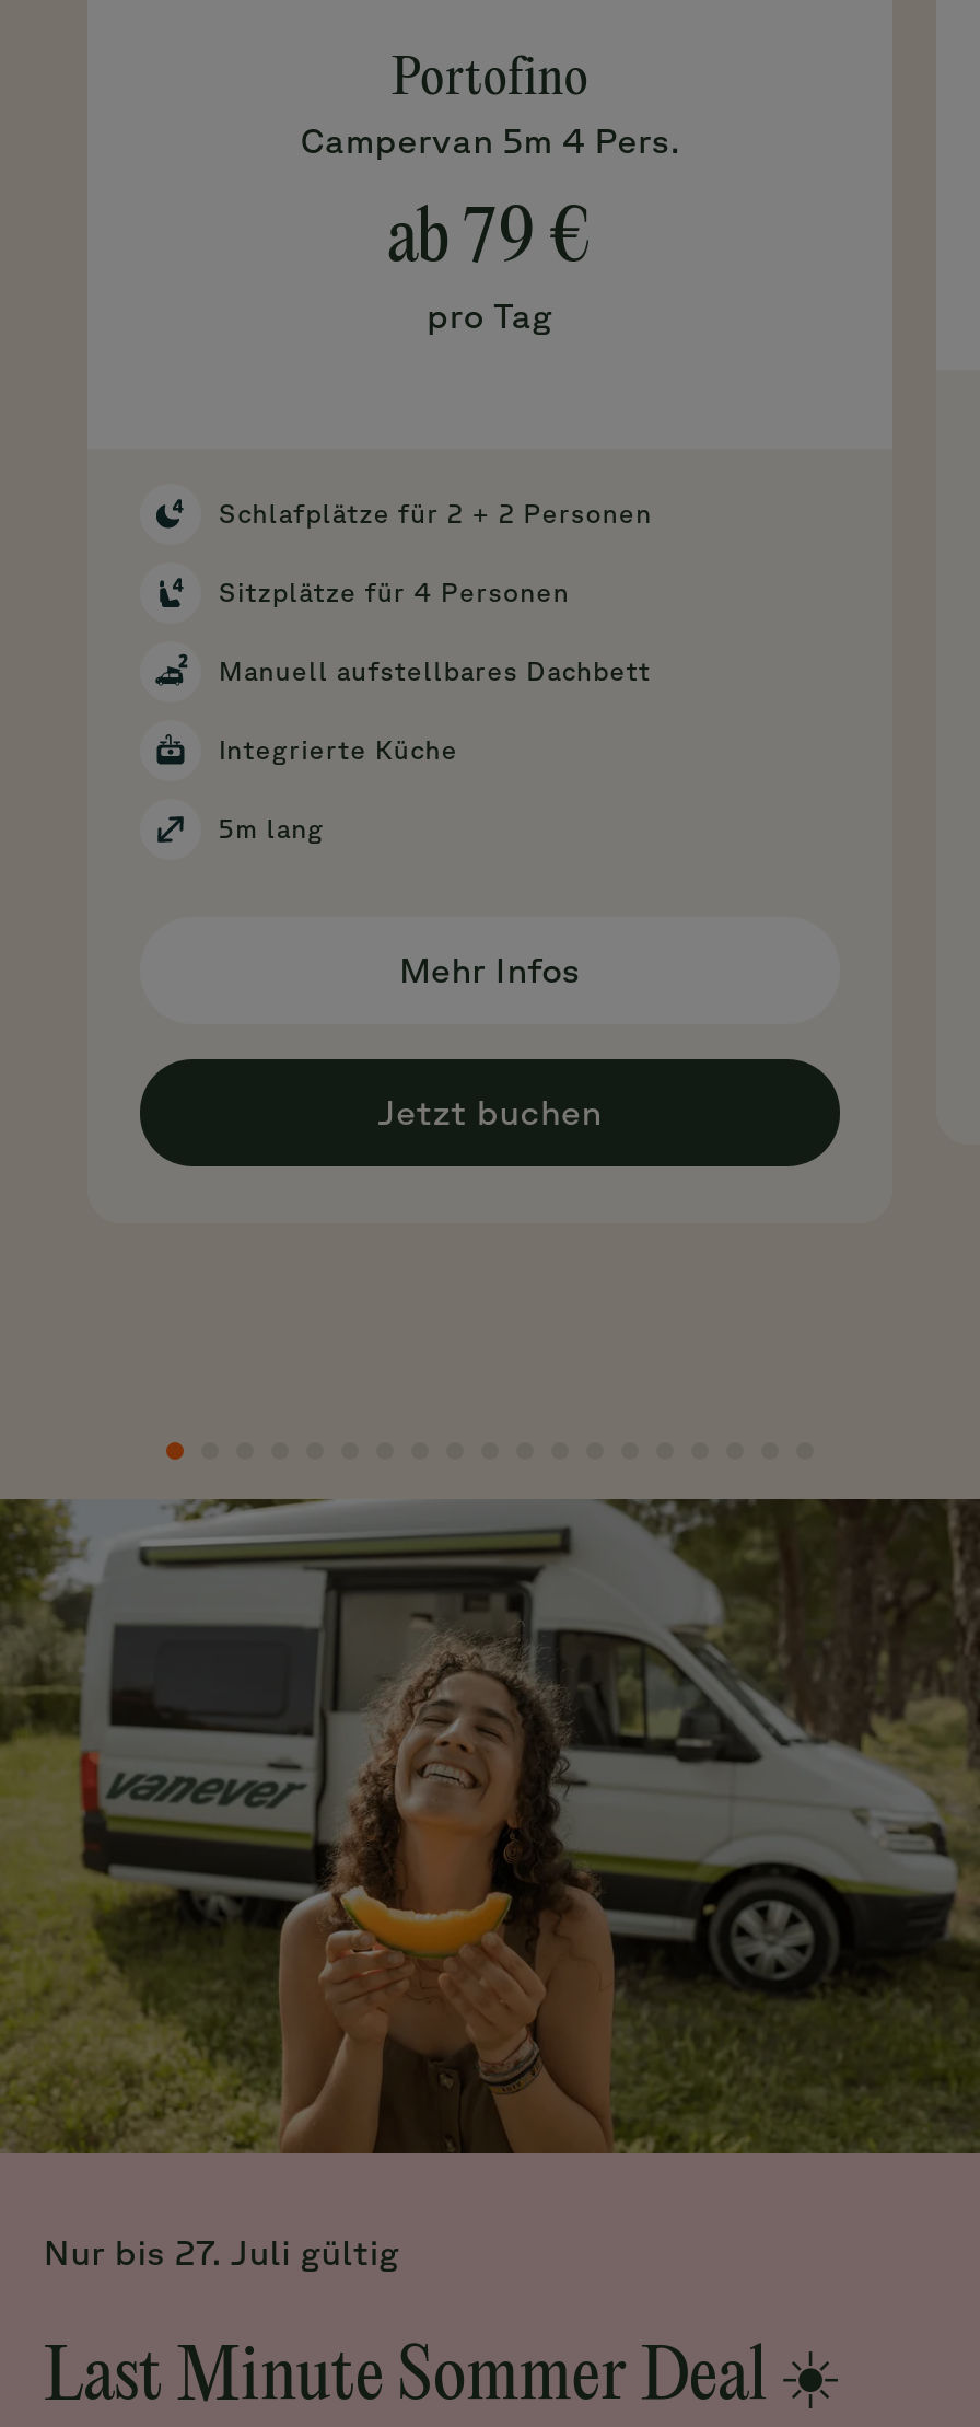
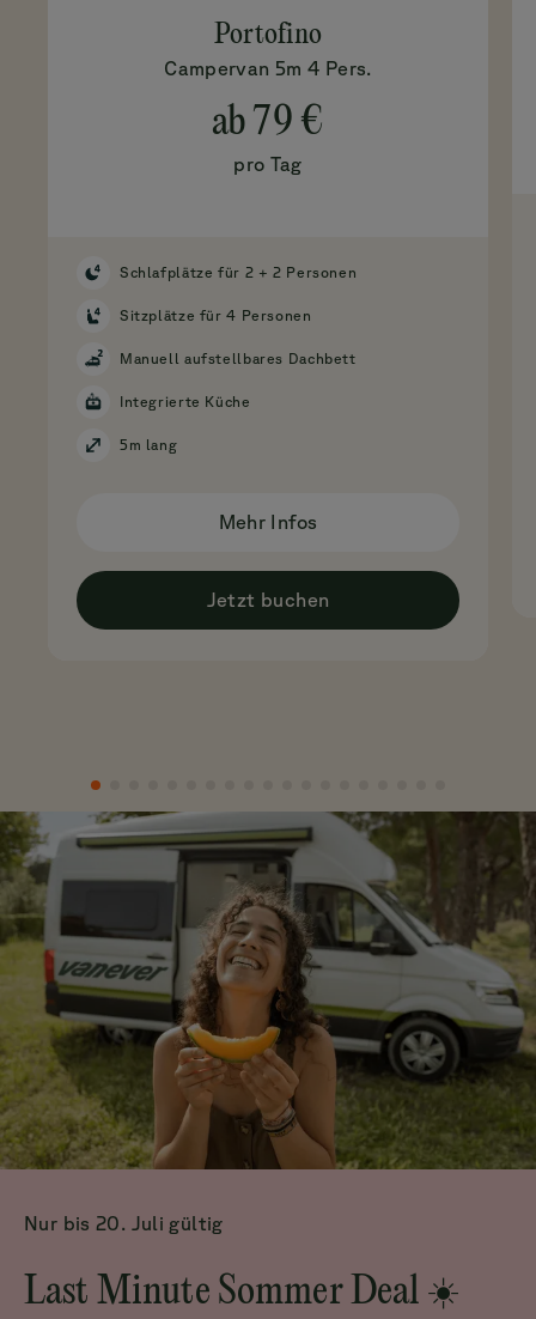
- Nur bis 27. Juli gültig
+ Nur bis 20. Juli gültig
